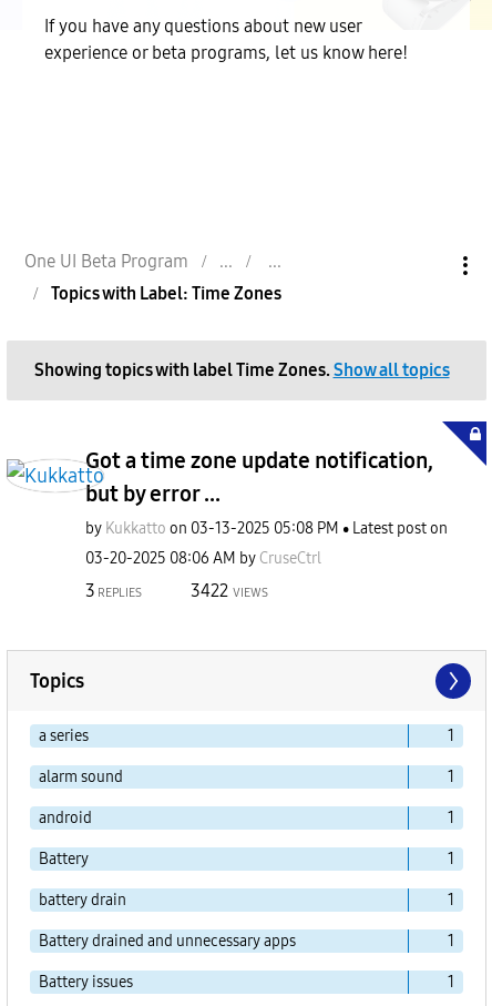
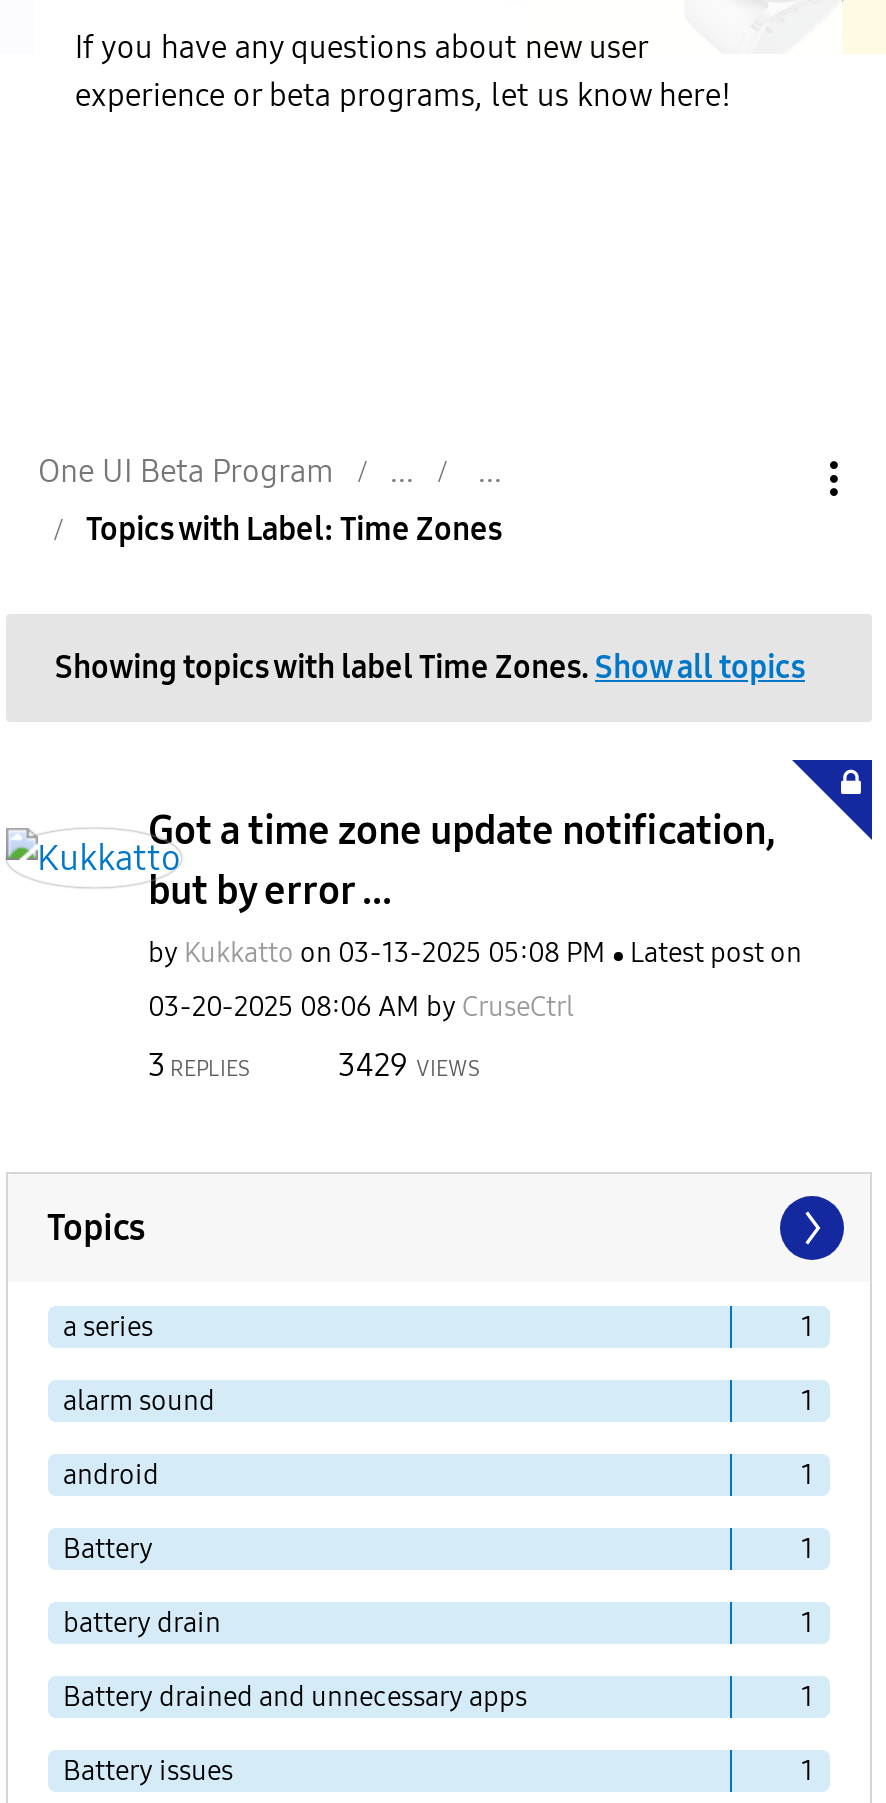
- 3422 VIEWS
+ 3429 VIEWS
